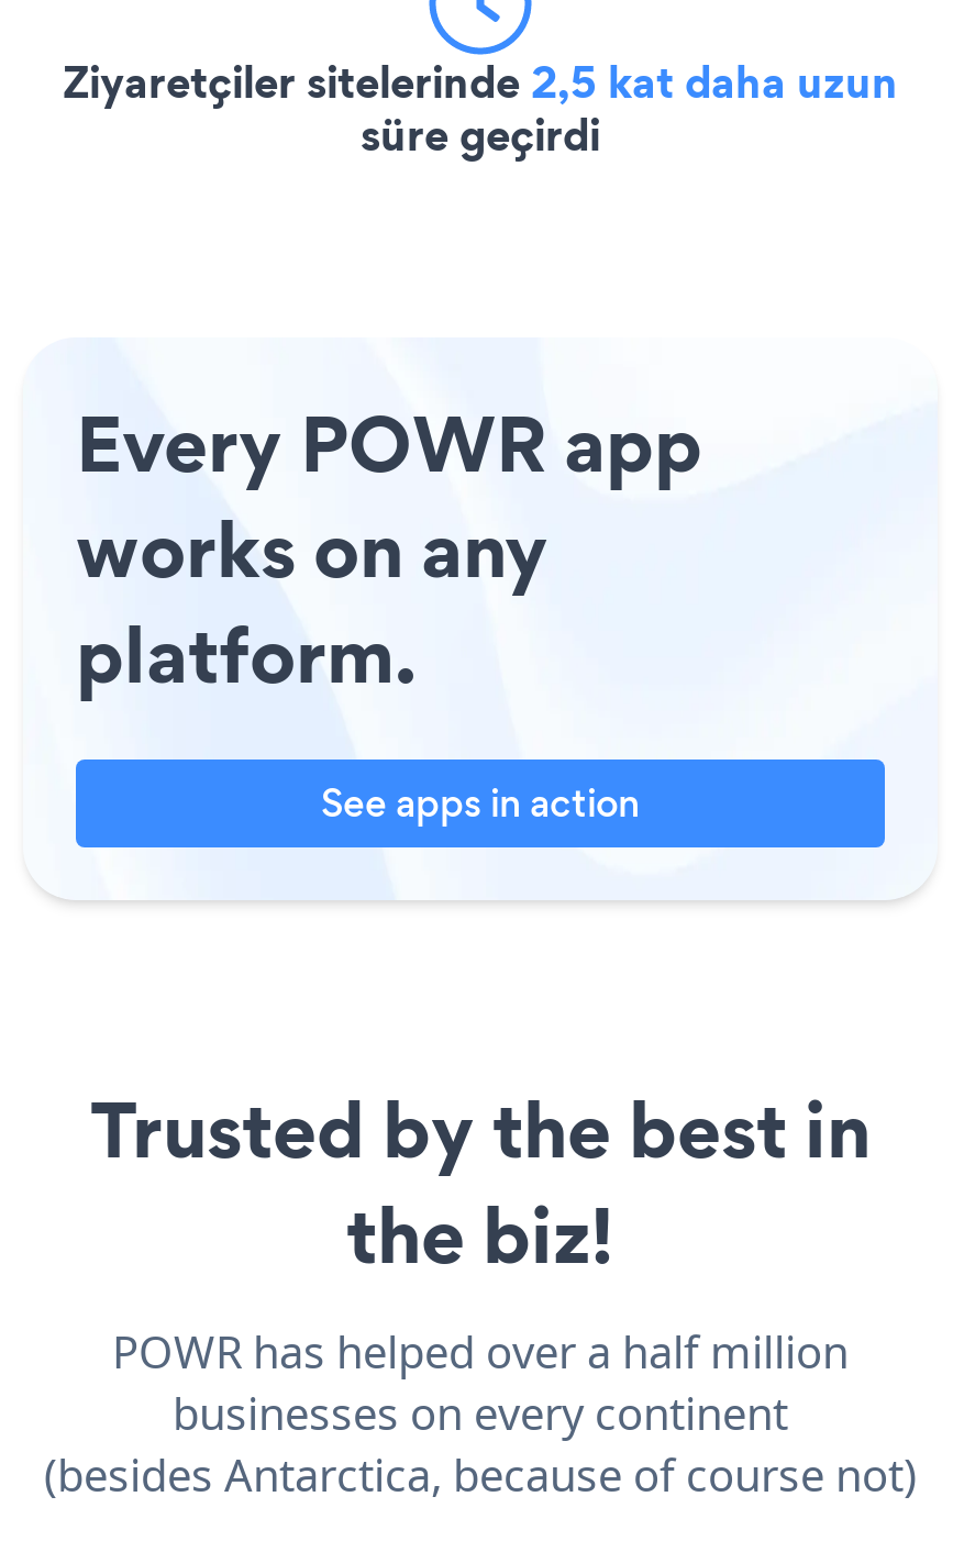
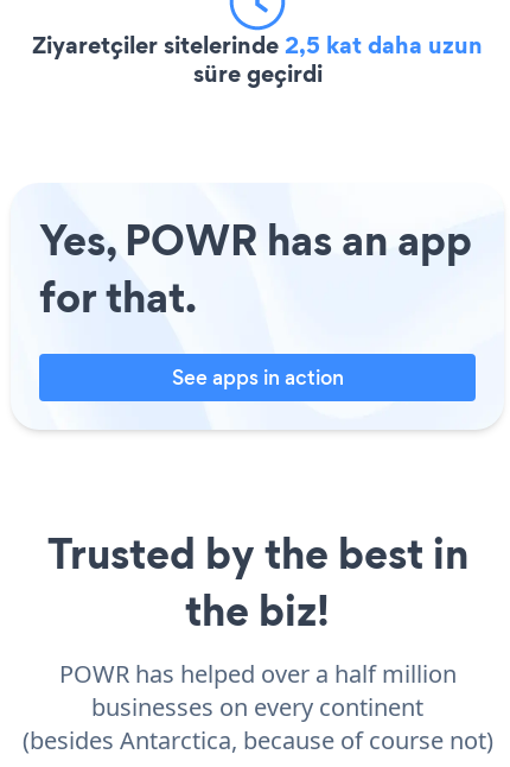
- Every POWR app
- works on any
- platform.
+ Yes, POWR has an app
+ for that.
